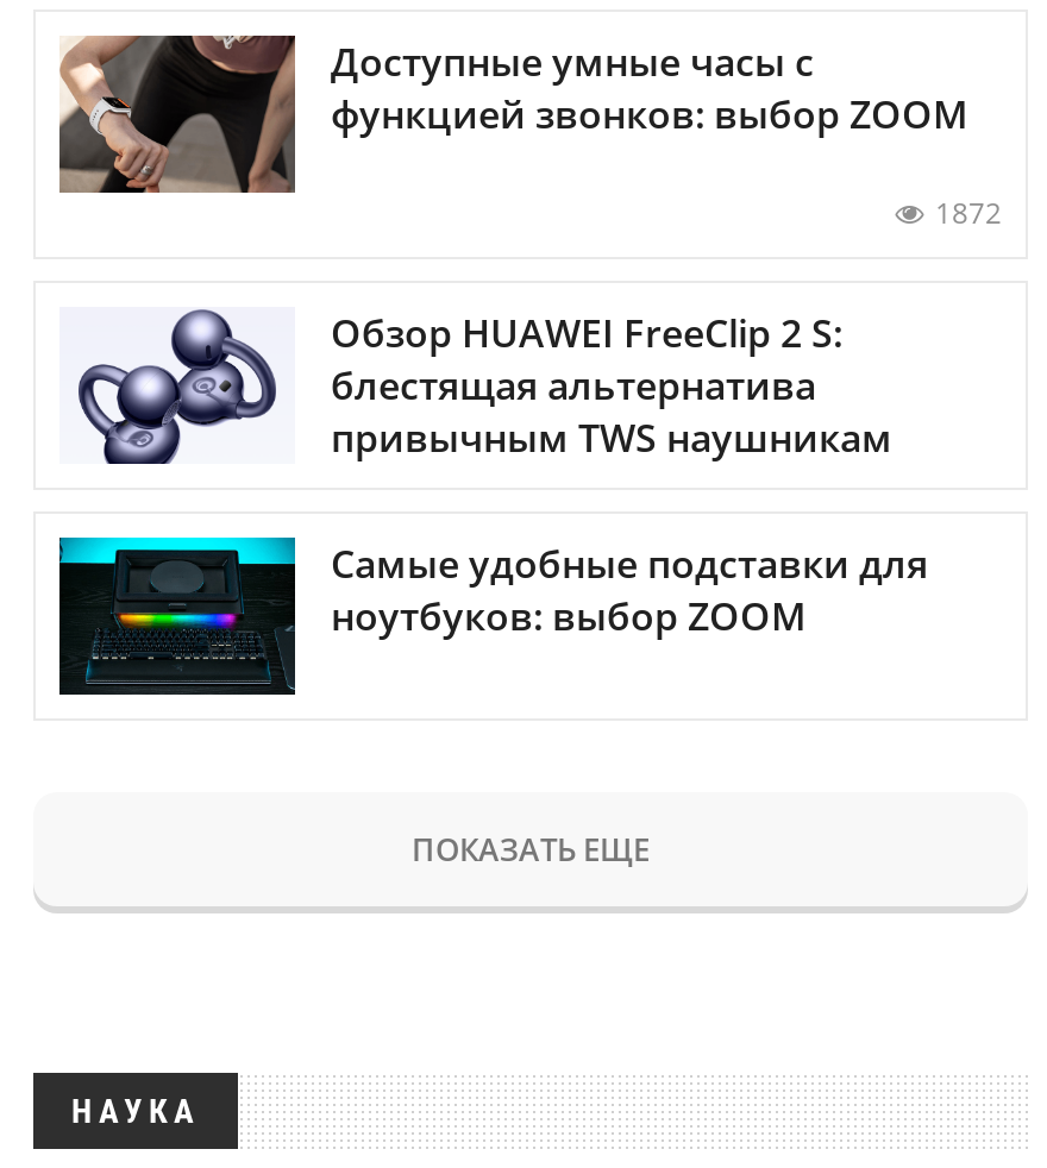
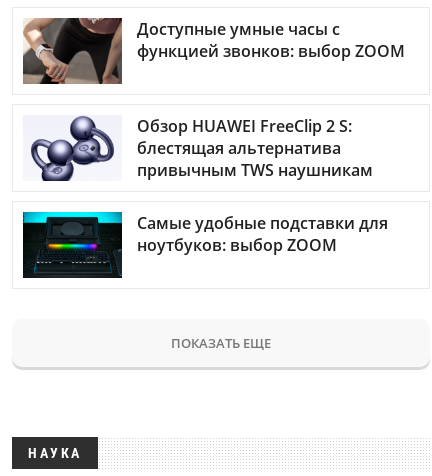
- 1872
